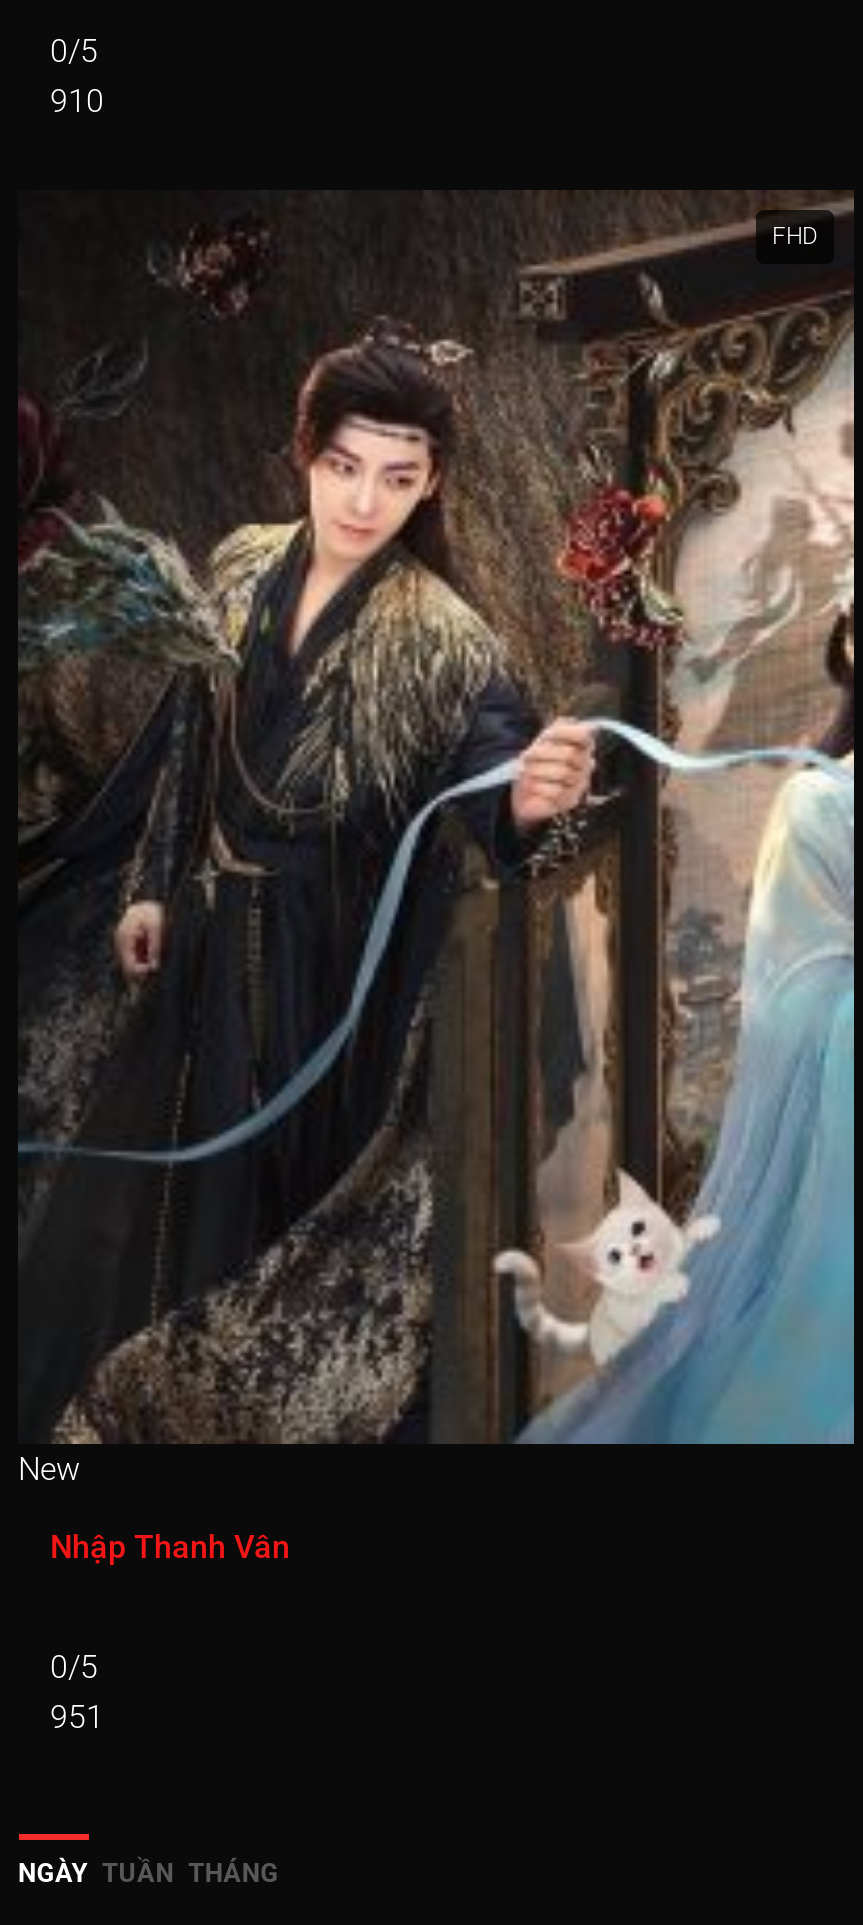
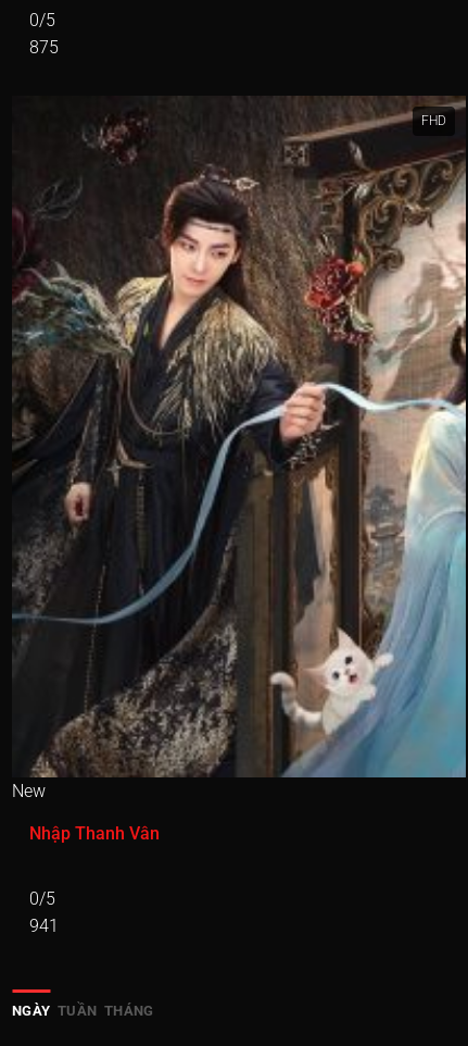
- 910
+ 875

- 951
+ 941
